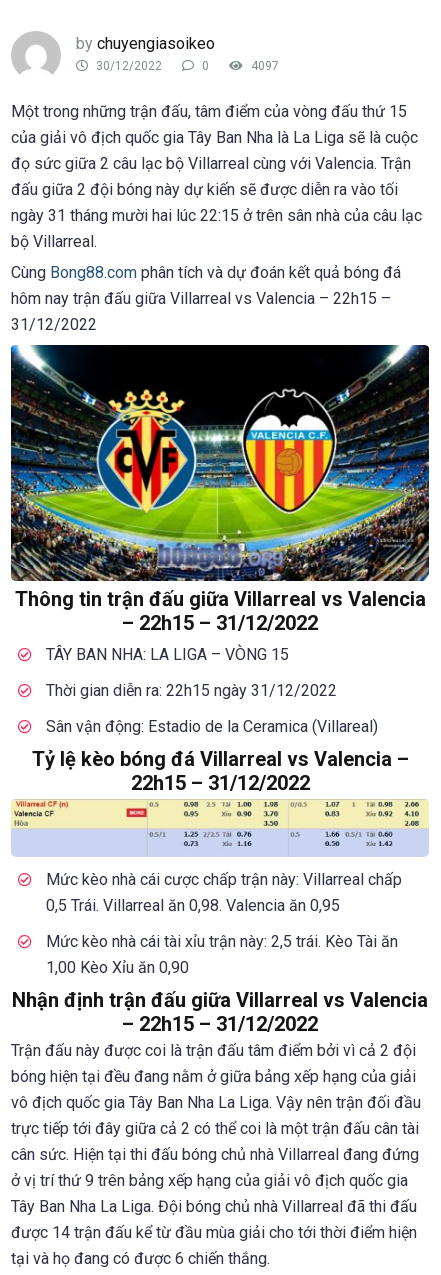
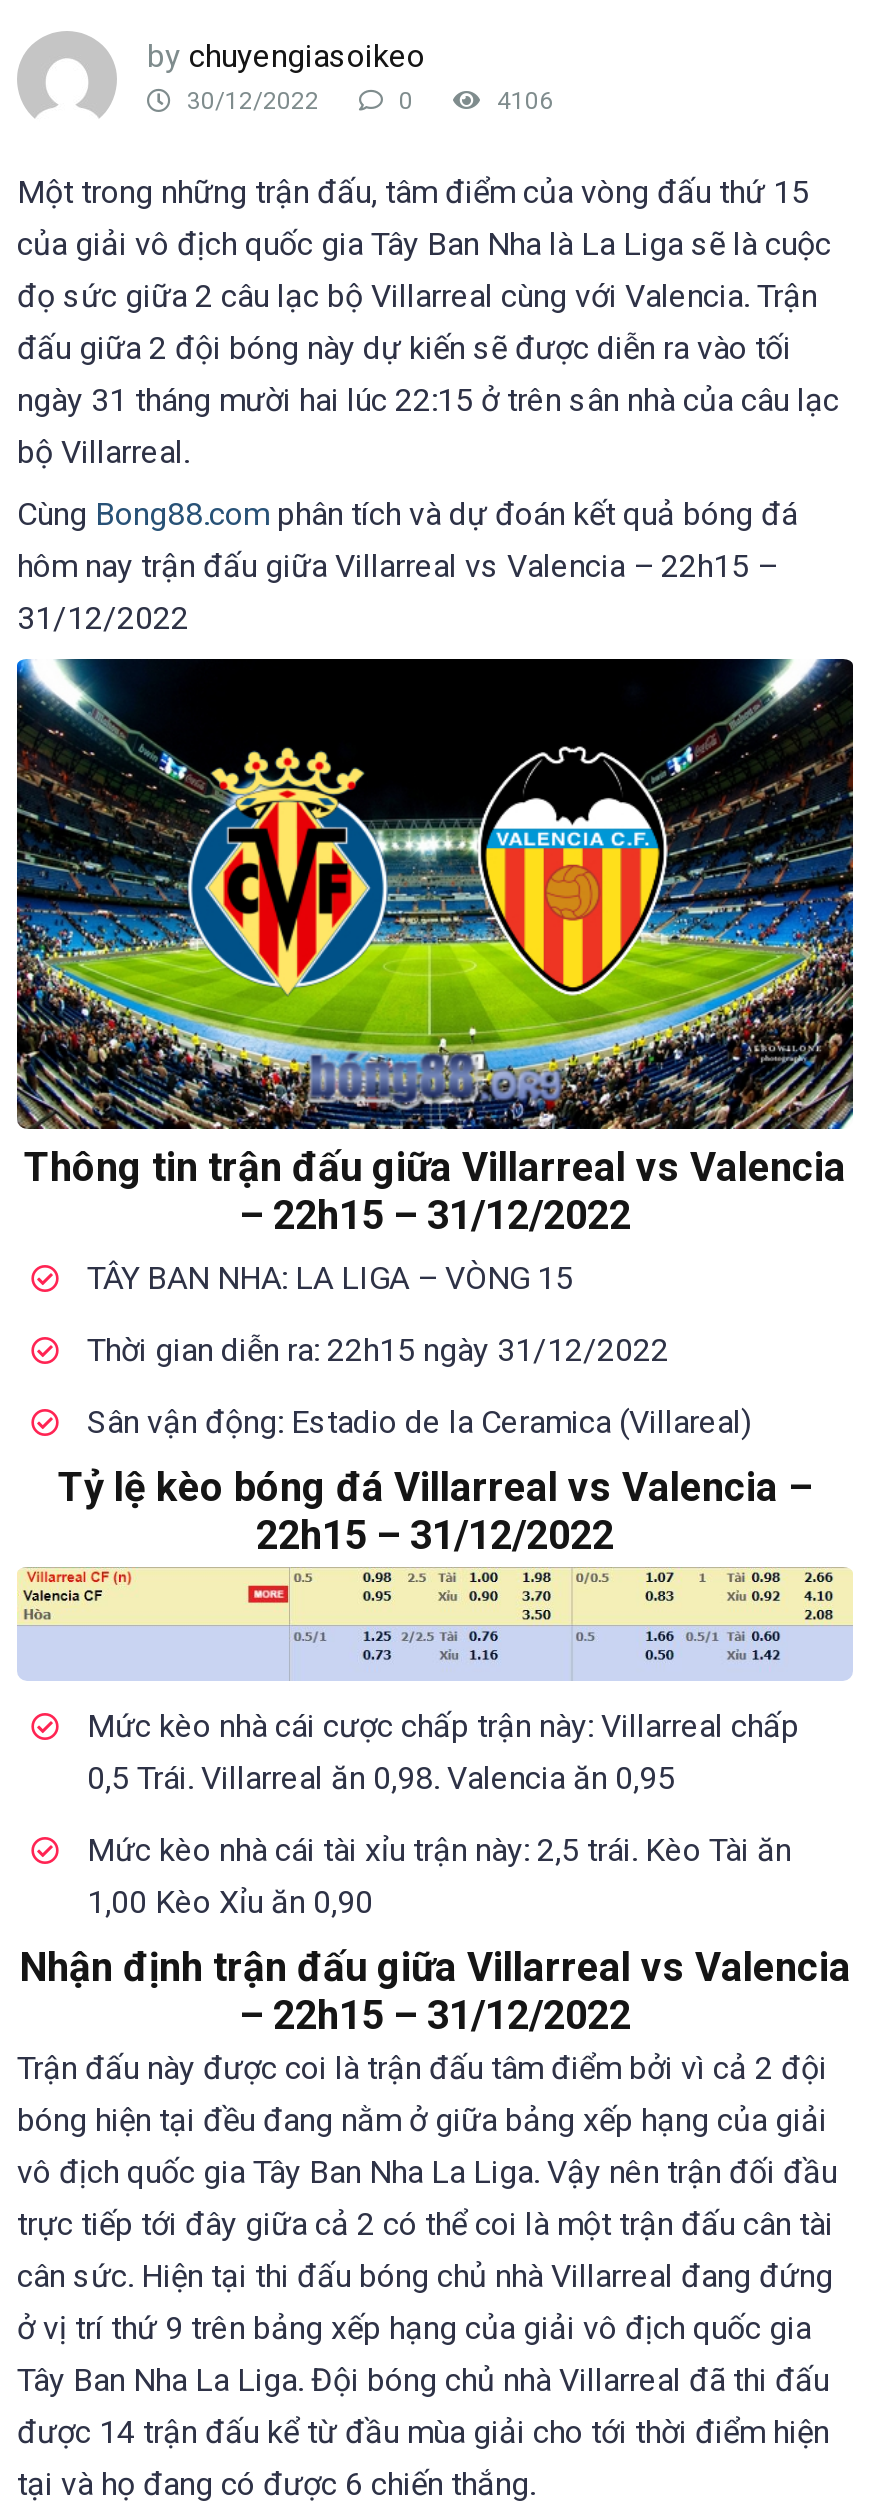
- 4097
+ 4106
